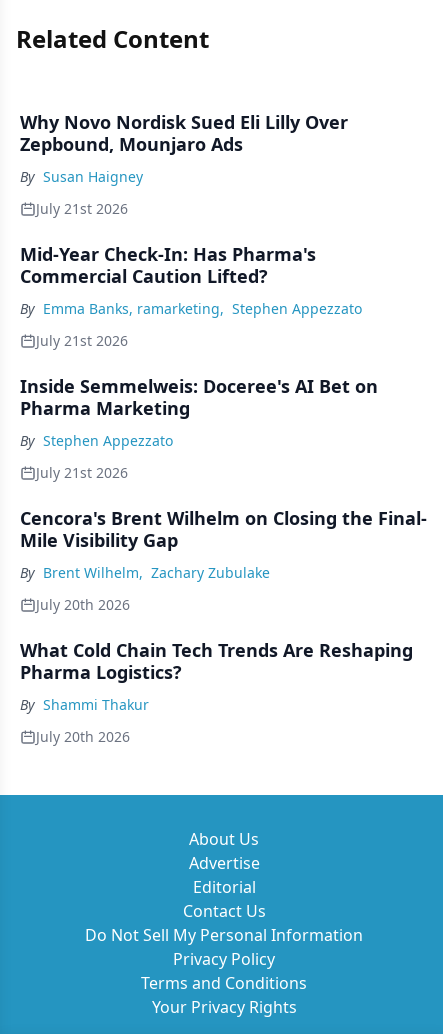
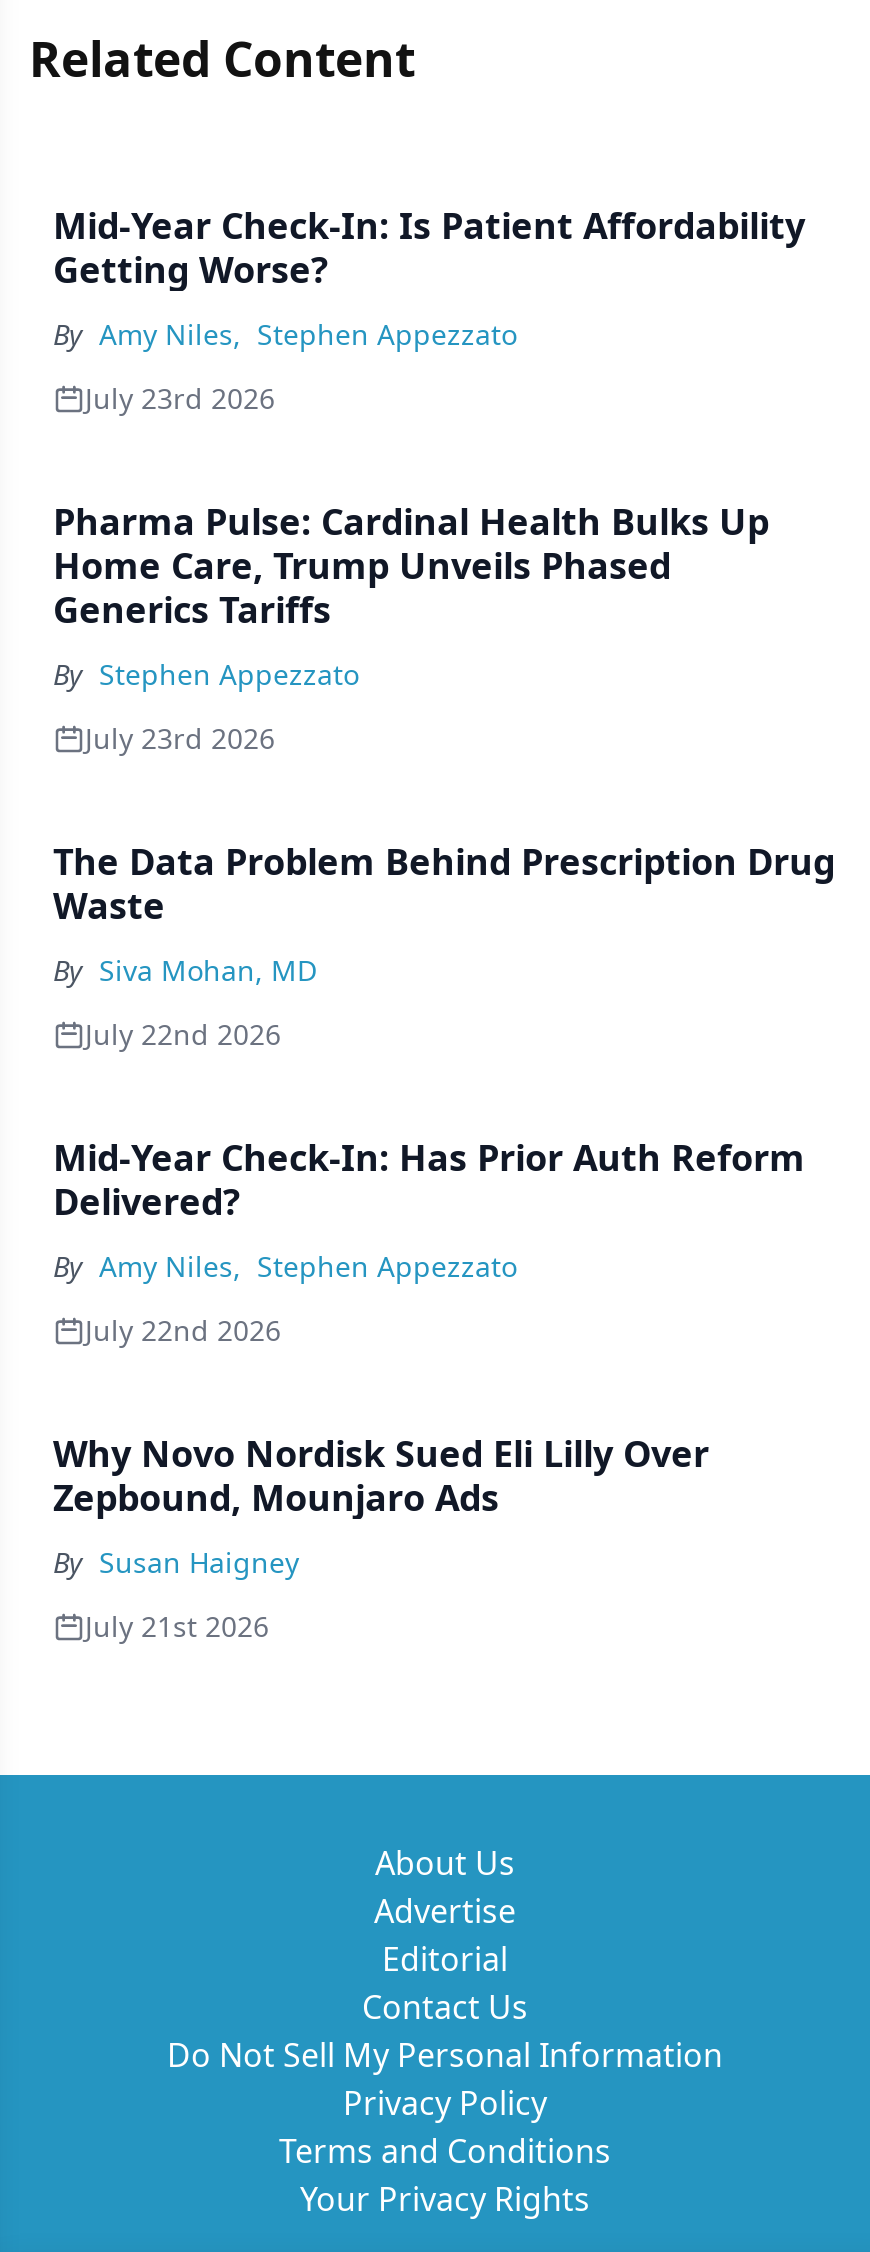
+ Mid-Year Check-In: Is Patient Affordability
+ Getting Worse?
+ By Amy Niles, Stephen Appezzato
+ July 23rd 2026
+ Pharma Pulse: Cardinal Health Bulks Up
+ Home Care, Trump Unveils Phased
+ Generics Tariffs
+ July 23rd 2026
+ The Data Problem Behind Prescription Drug
+ Waste
+ By Siva Mohan, MD
+ July 22nd 2026
+ Mid-Year Check-In: Has Prior Auth Reform
+ Delivered?
+ By Amy Niles, Stephen Appezzato
+ July 22nd 2026

moved down: Why Novo Nordisk Sued Eli Lilly Over | Zepbound, Mounjaro Ads | By Susan Haigney | July 21st 2026

- Mid-Year Check-In: Has Pharma's
- Commercial Caution Lifted?
- By Emma Banks, ramarketing, Stephen Appezzato
- July 21st 2026
- Inside Semmelweis: Doceree's AI Bet on
- Pharma Marketing
- July 21st 2026
- Cencora's Brent Wilhelm on Closing the Final-
- Mile Visibility Gap
- By Brent Wilhelm, Zachary Zubulake
- July 20th 2026
- What Cold Chain Tech Trends Are Reshaping
- Pharma Logistics?
- By Shammi Thakur
- July 20th 2026

moved up: By Stephen Appezzato
